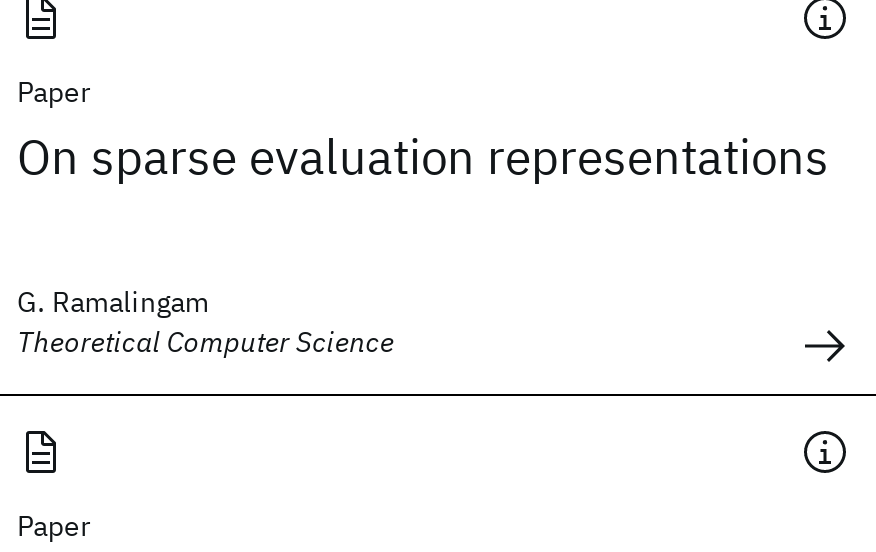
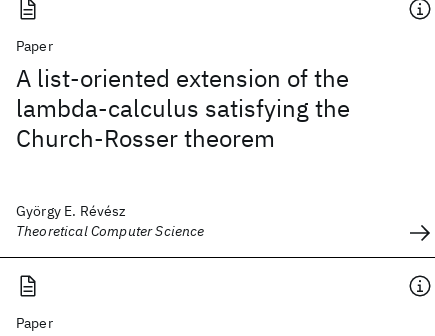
- On sparse evaluation representations
+ A list-oriented extension of the
+ lambda-calculus satisfying the
+ Church-Rosser theorem

- G. Ramalingam
+ György E. Révész
